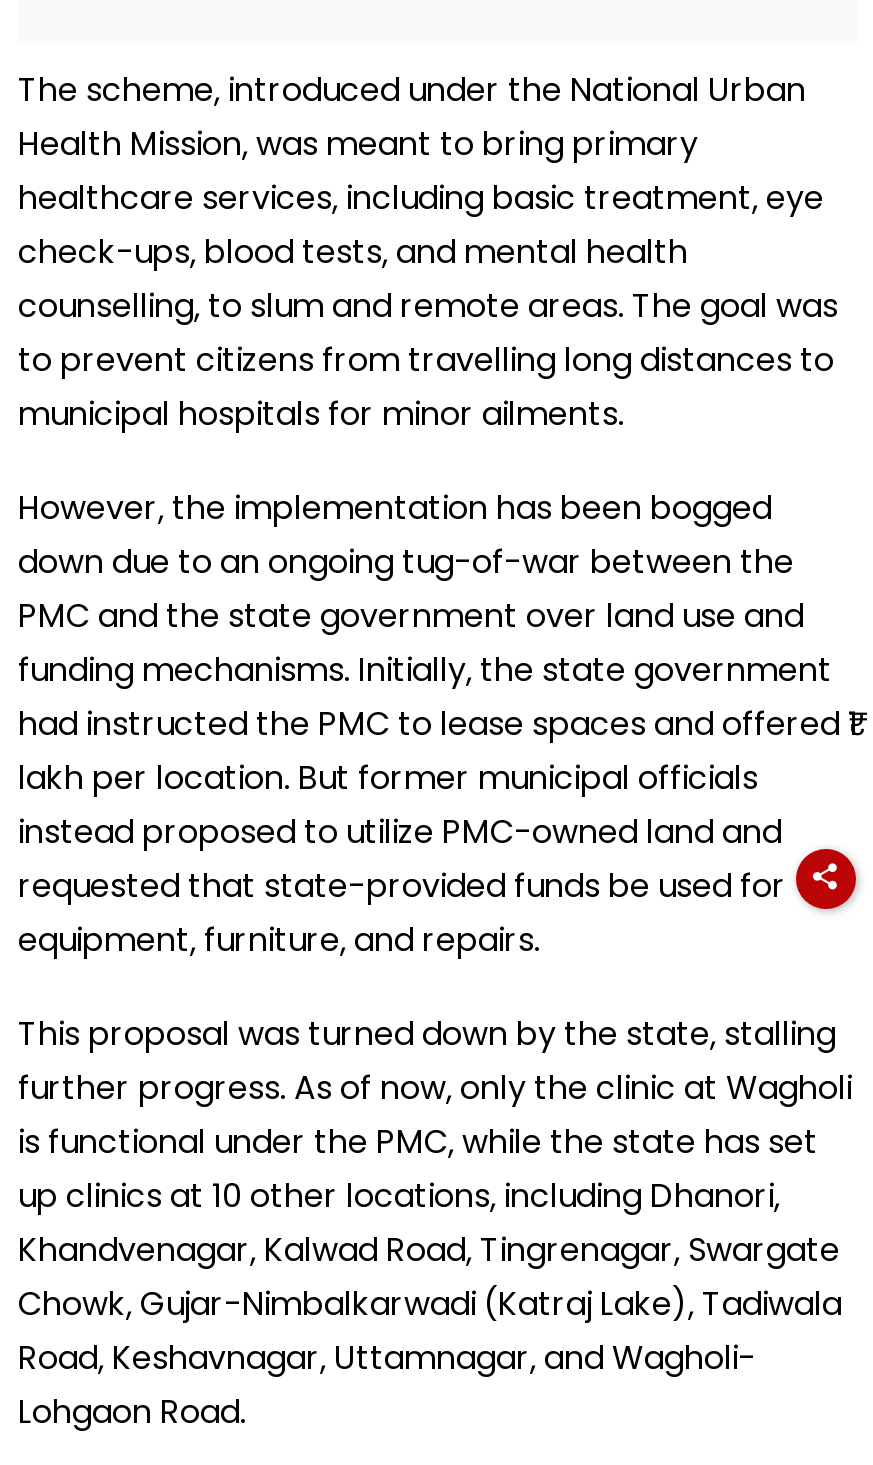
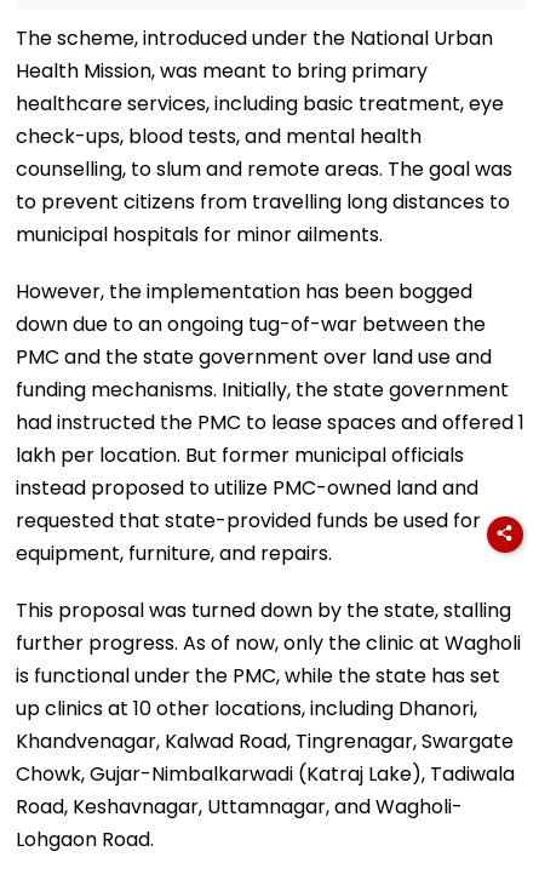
- [image]
+ [image]
